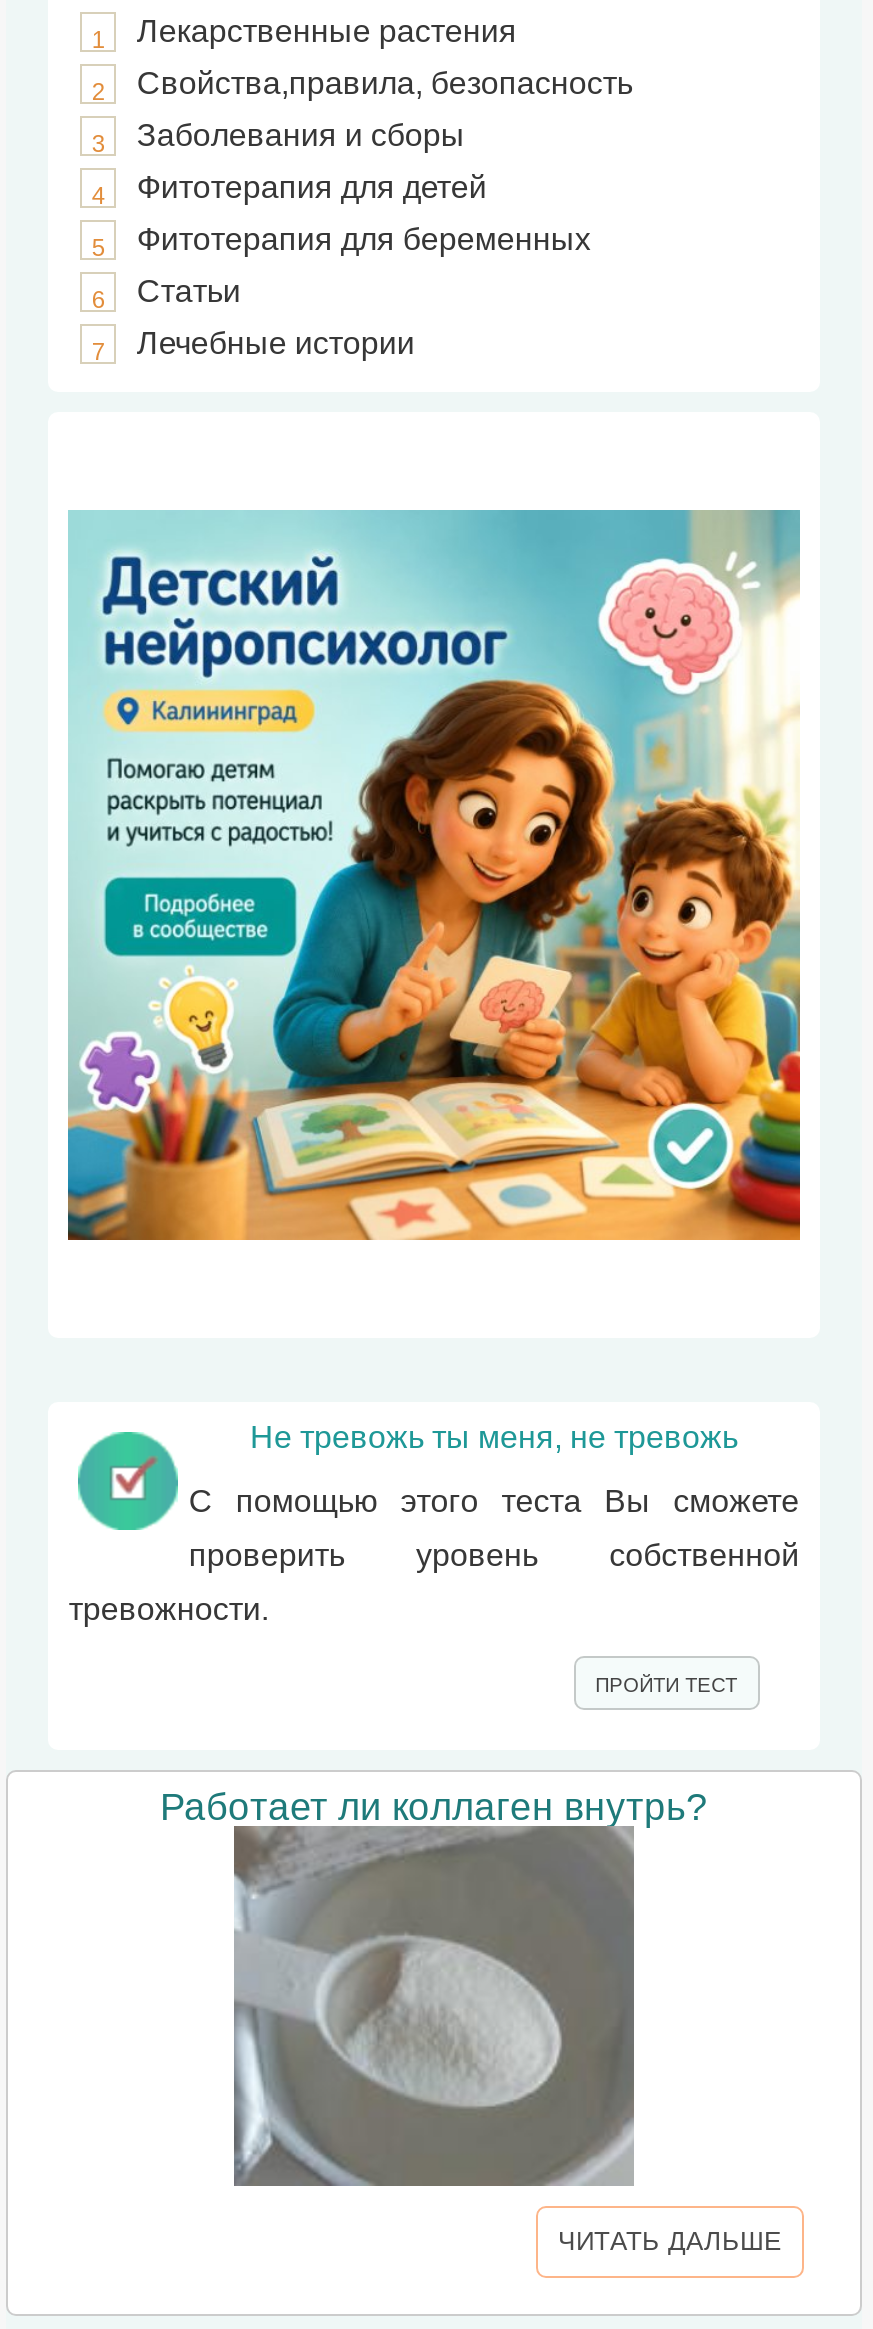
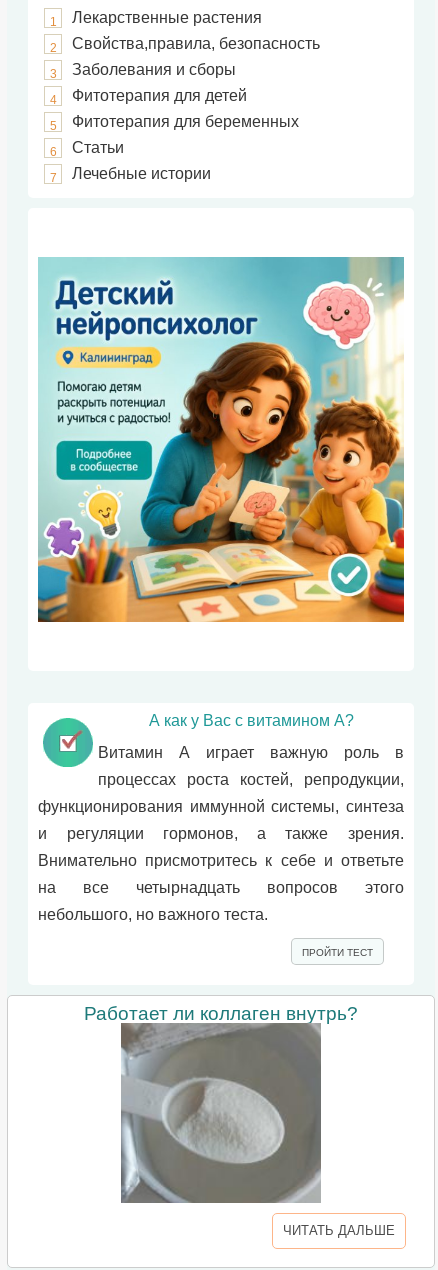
- Не тревожь ты меня, не тревожь
- С помощью этого теста Вы сможете
- проверить уровень собственной
- тревожности.
+ А как у Вас с витамином А?
+ Витамин А играет важную роль в
+ процессах роста костей, репродукции,
+ функционирования иммунной системы, синтеза
+ и регуляции гормонов, а также зрения.
+ Внимательно присмотритесь к себе и ответьте
+ на все четырнадцать вопросов этого
+ небольшого, но важного теста.
